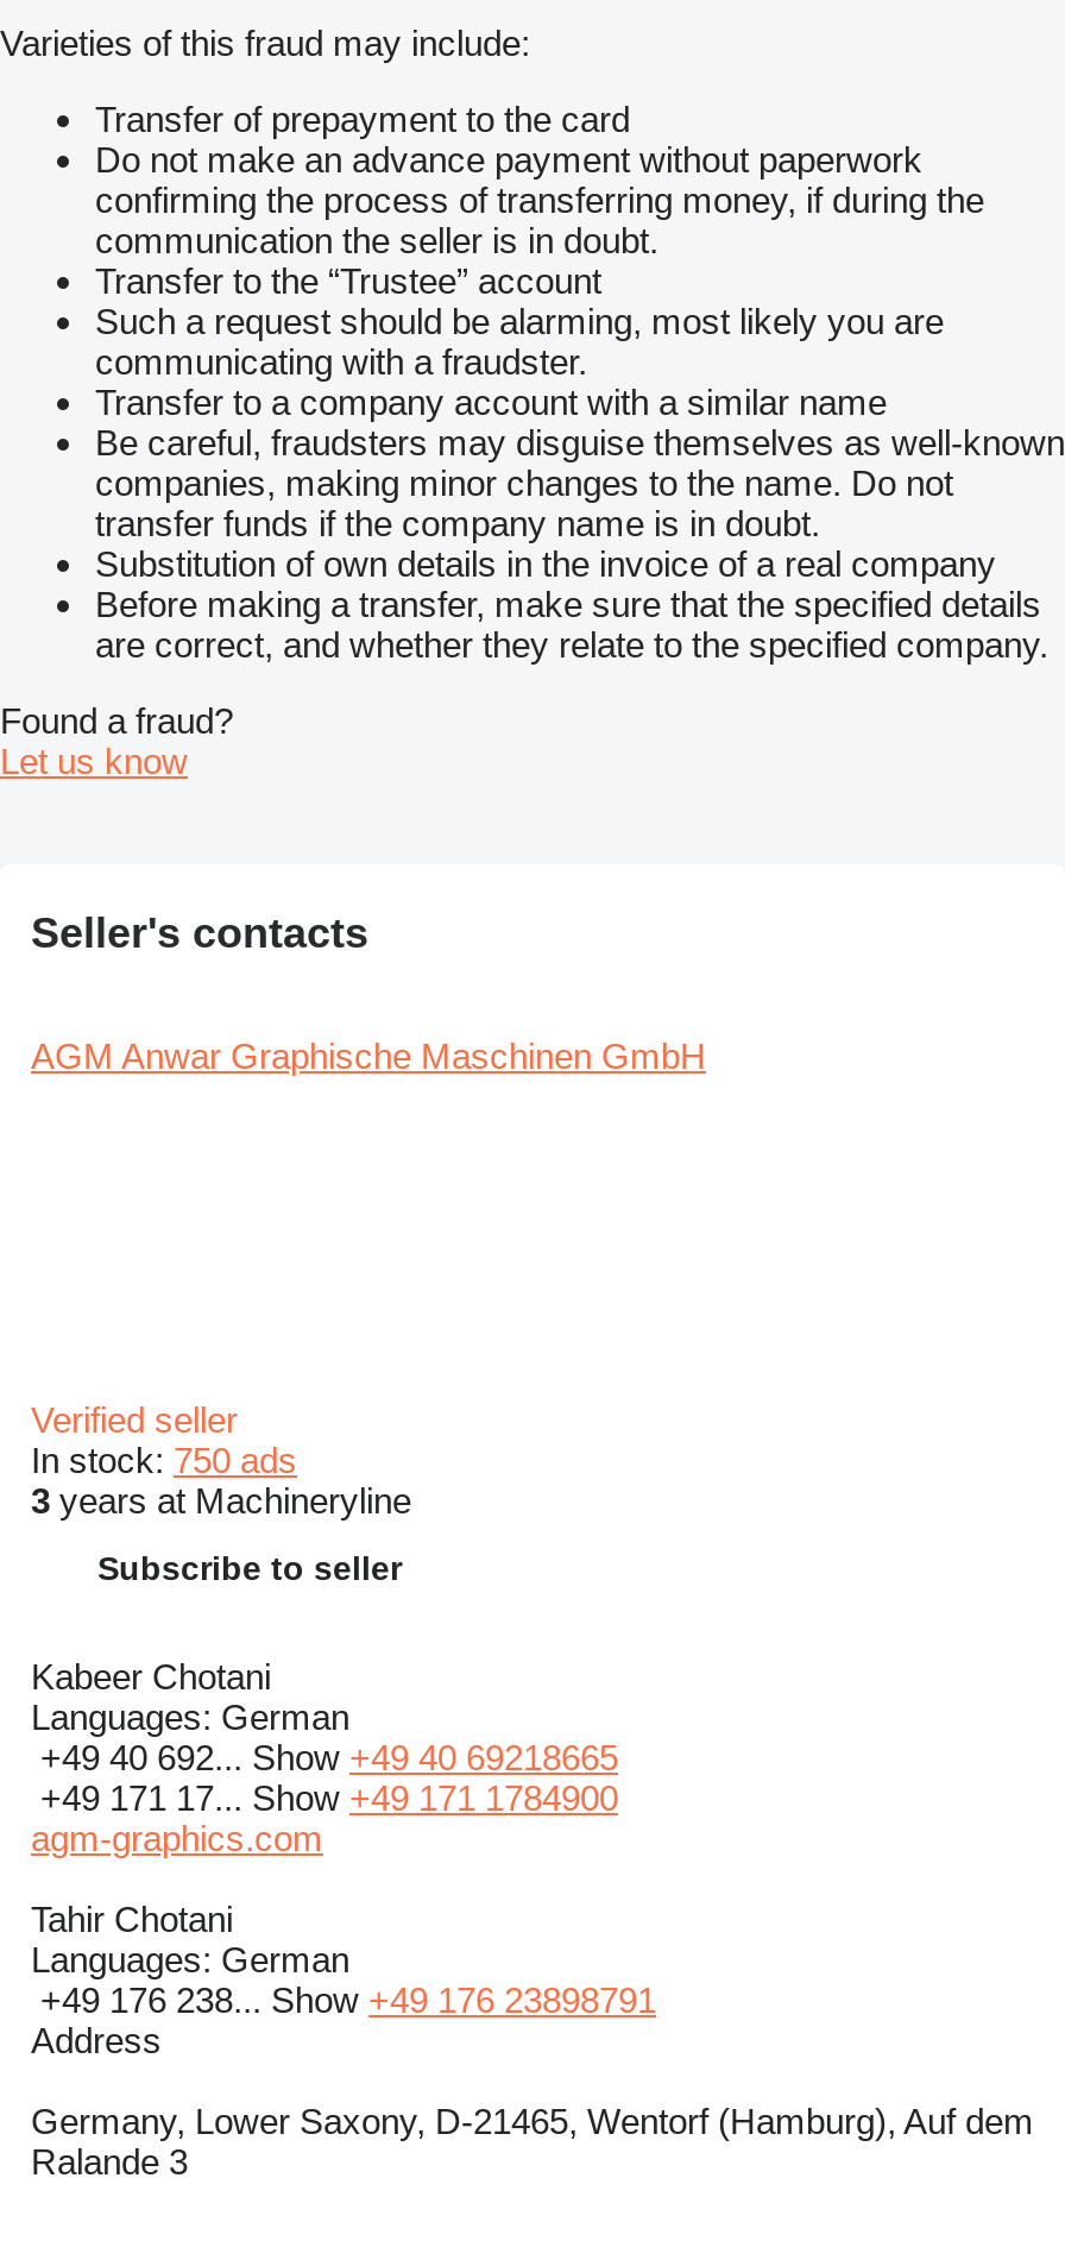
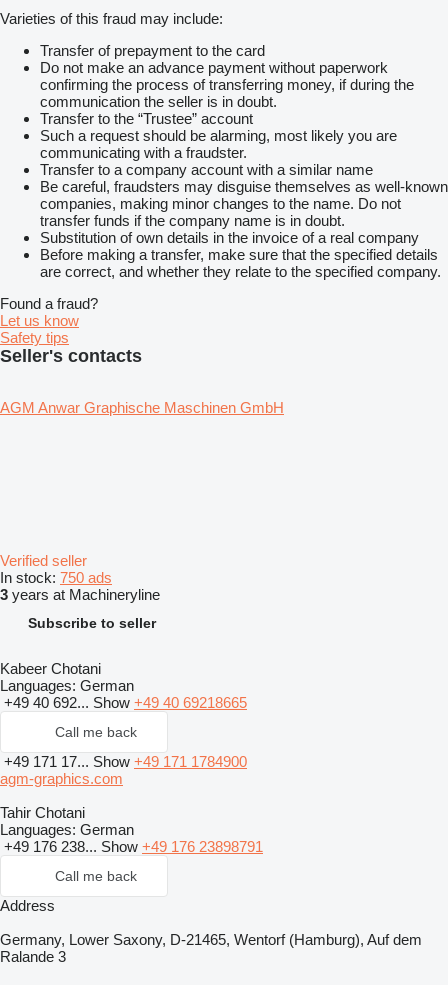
+ Safety tips

moved up: Seller's contacts | AGM Anwar Graphische Maschinen GmbH | Verified seller | ... | Languages: German | +49 40 692... Show +49 40 69218665

+ Call me back

+ Call me back
